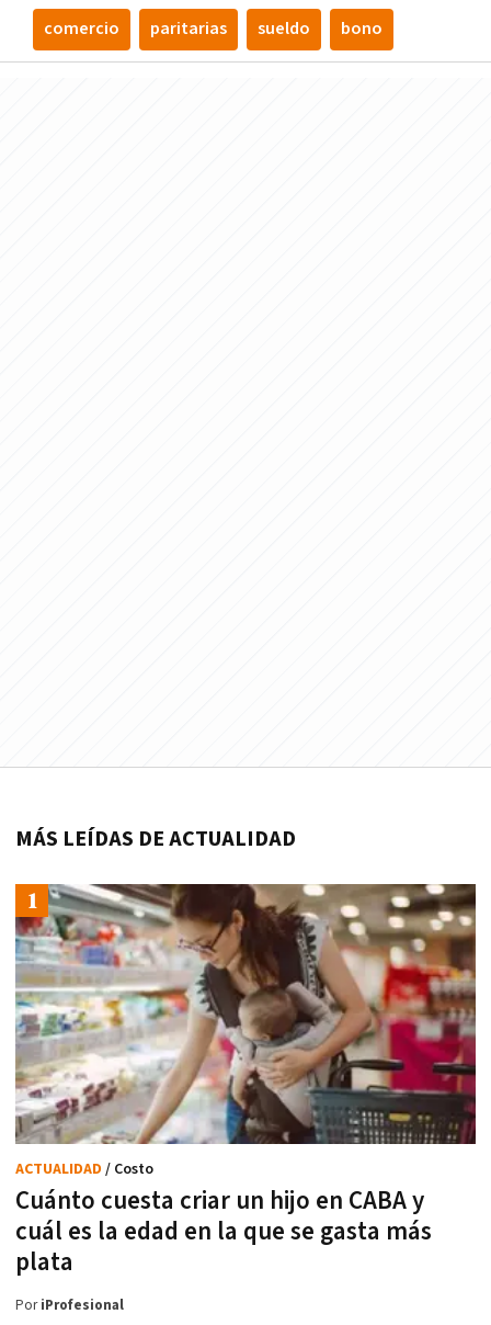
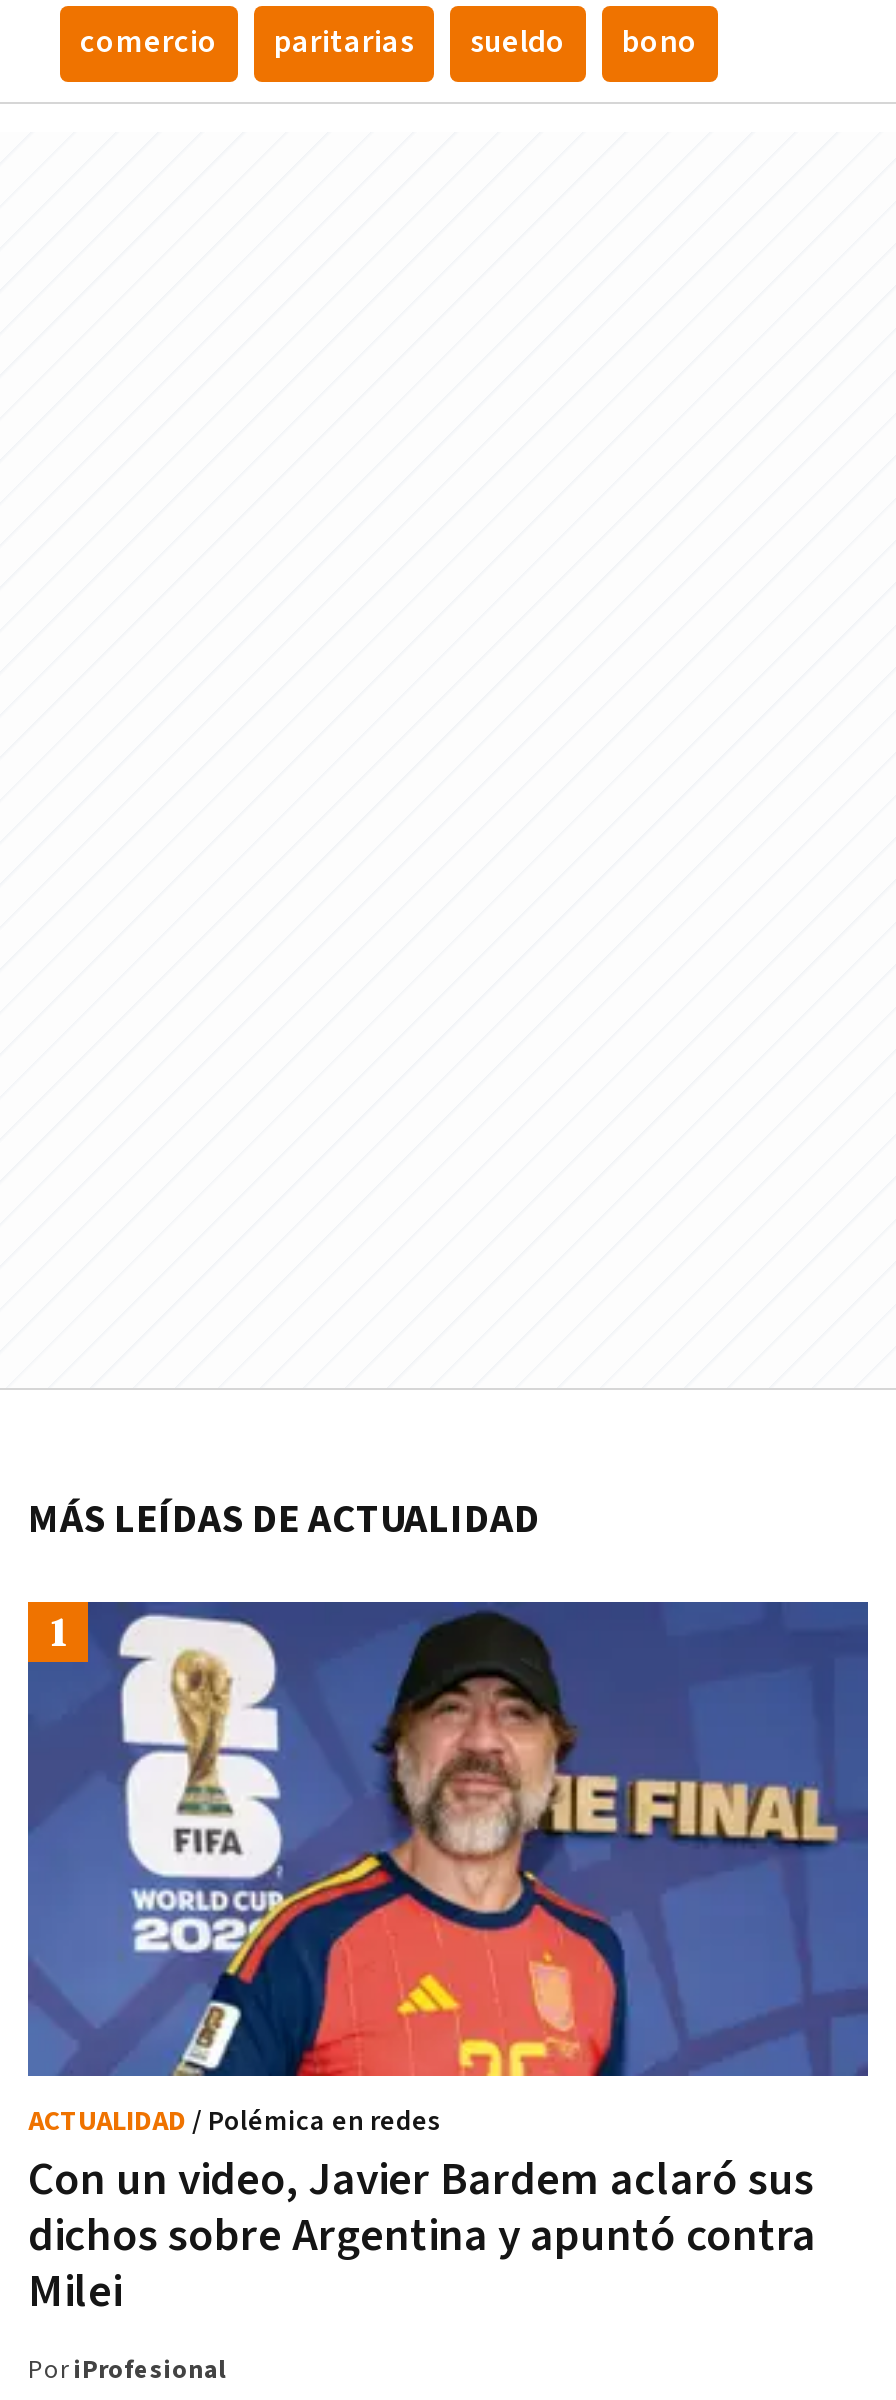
- [image]
- ACTUALIDAD / Costo
+ [image]
+ ACTUALIDAD / Polémica en redes

- Cuánto cuesta criar un hijo en CABA y
- cuál es la edad en la que se gasta más
- plata
+ Con un video, Javier Bardem aclaró sus
+ dichos sobre Argentina y apuntó contra
+ Milei
